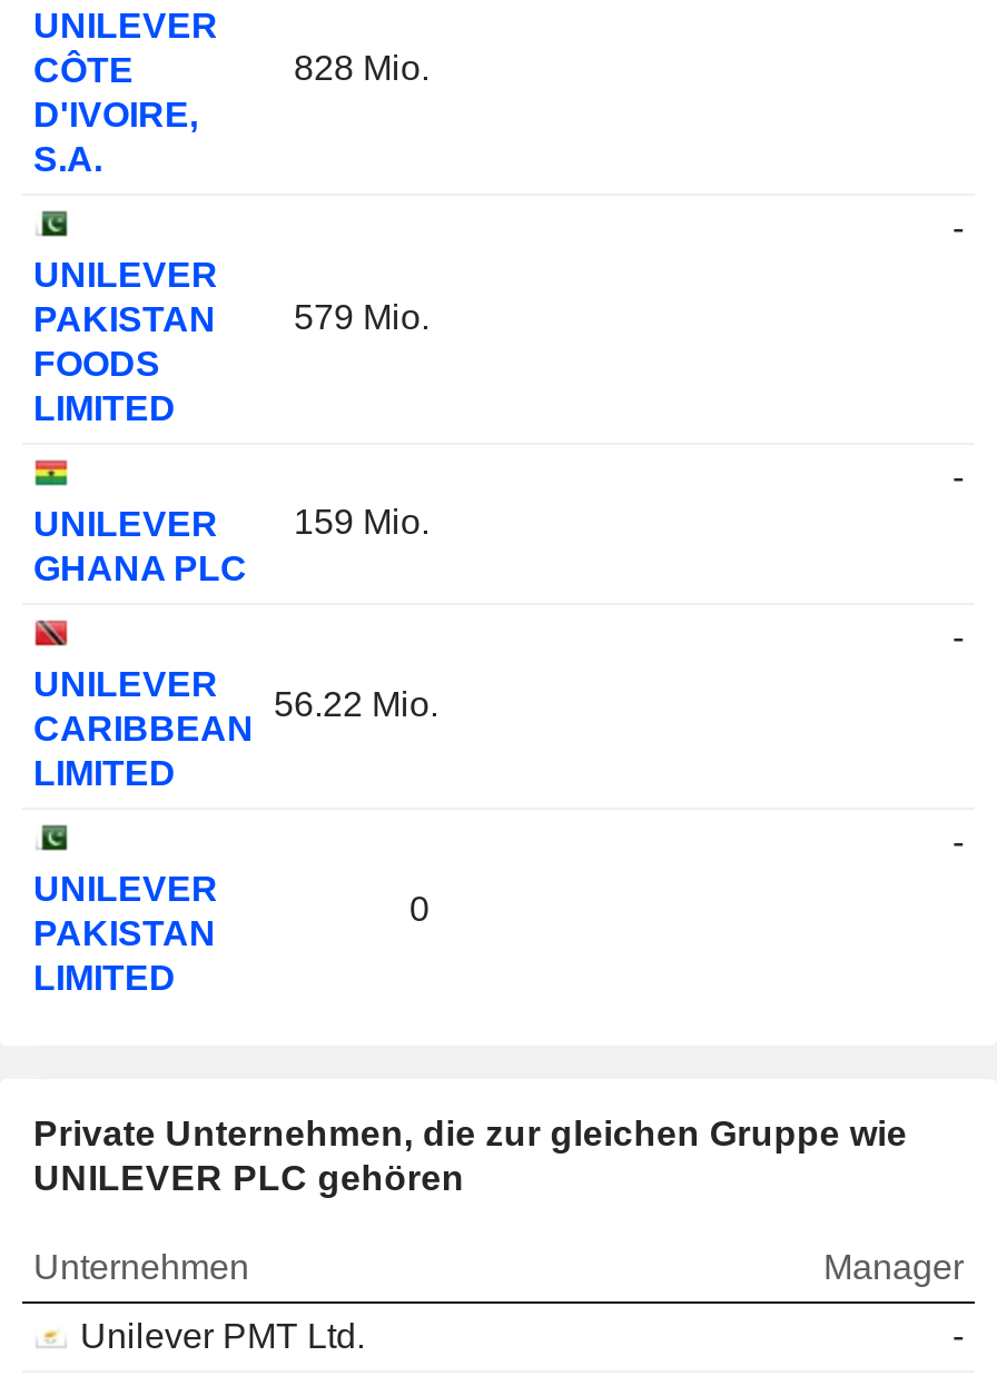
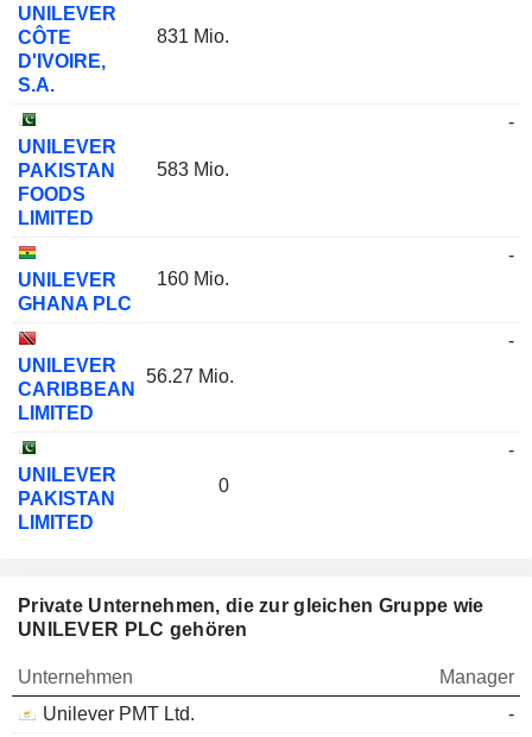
- 828 Mio.
+ 831 Mio.

- 579 Mio.
+ 583 Mio.

- UNILEVER 159 Mio.
+ UNILEVER 160 Mio.

- 56.22 Mio.
+ 56.27 Mio.
